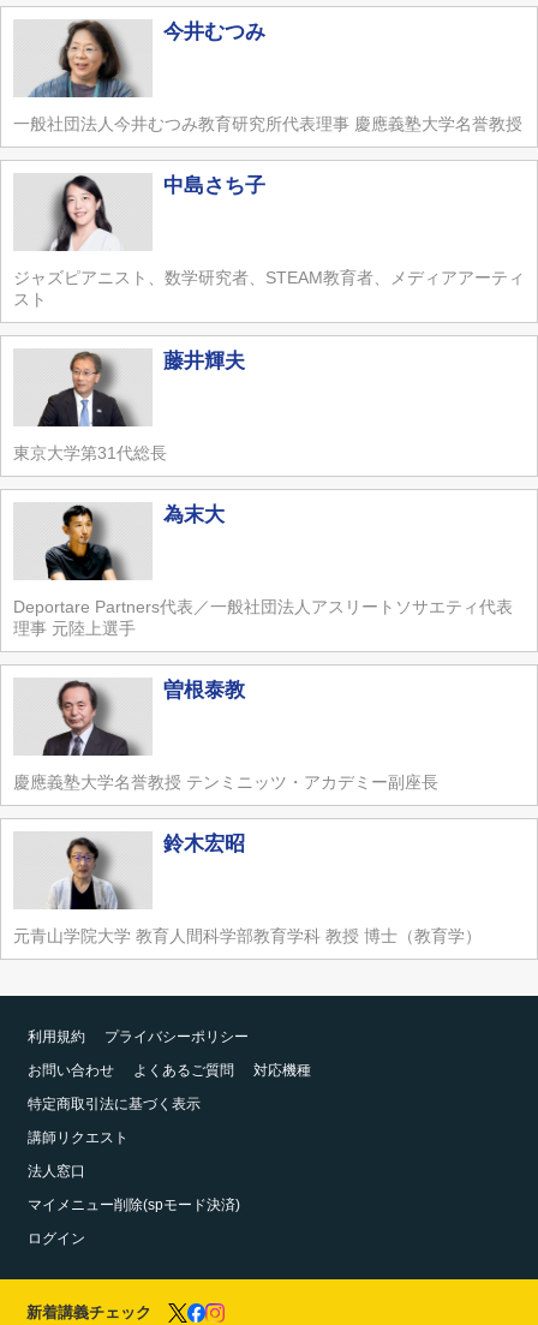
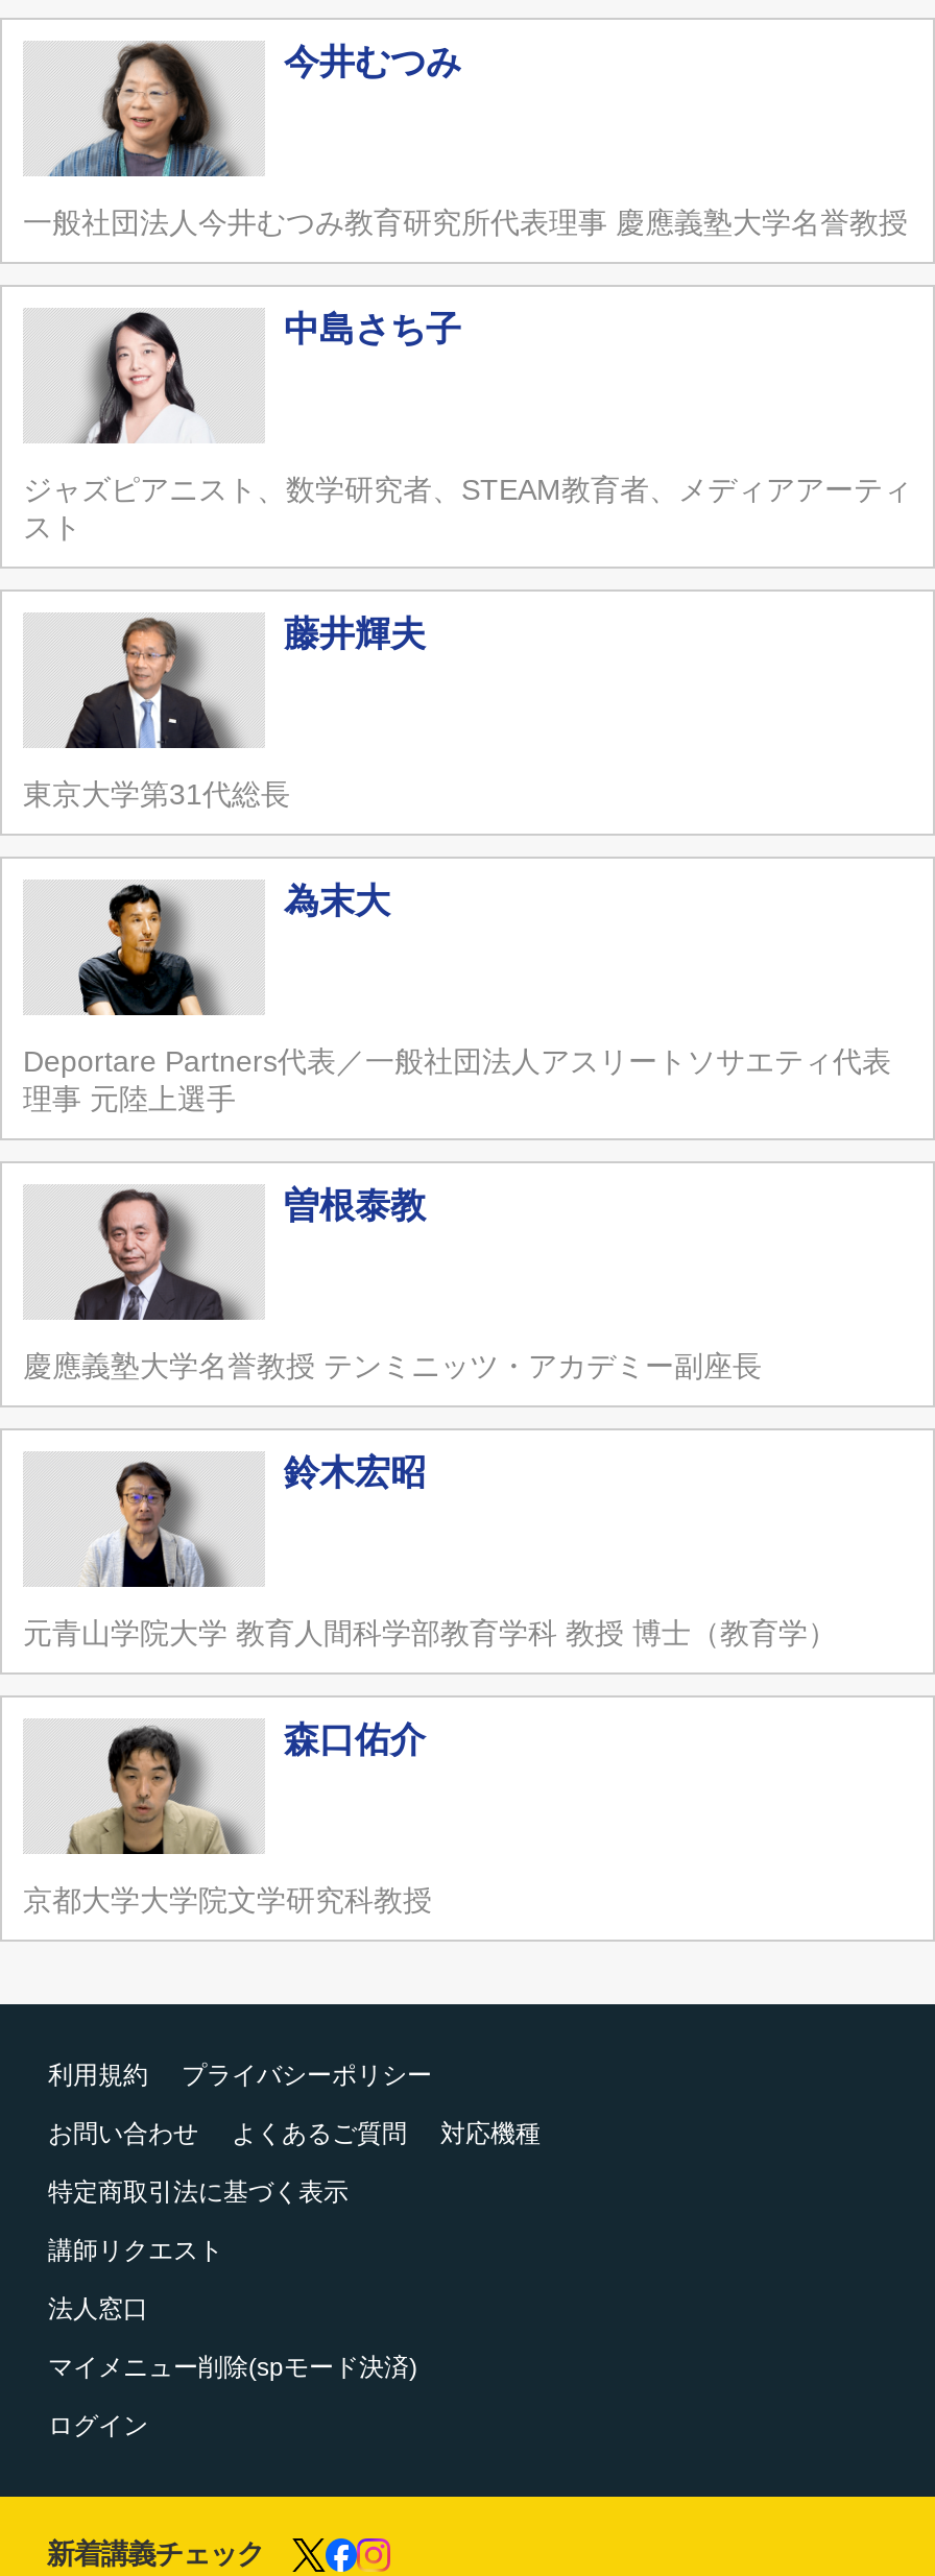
+ [image]
+ 京都大学大学院文学研究科教授

+ 森口佑介
